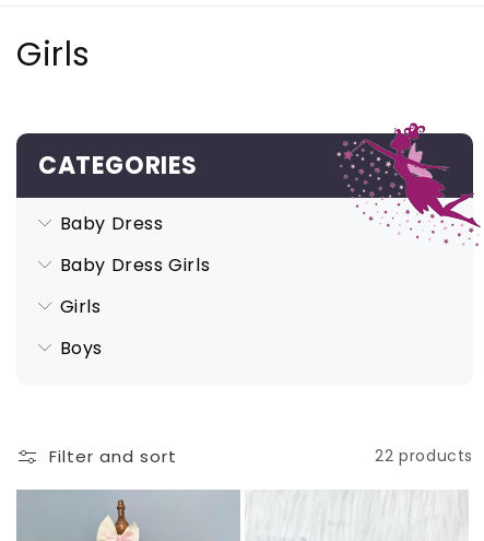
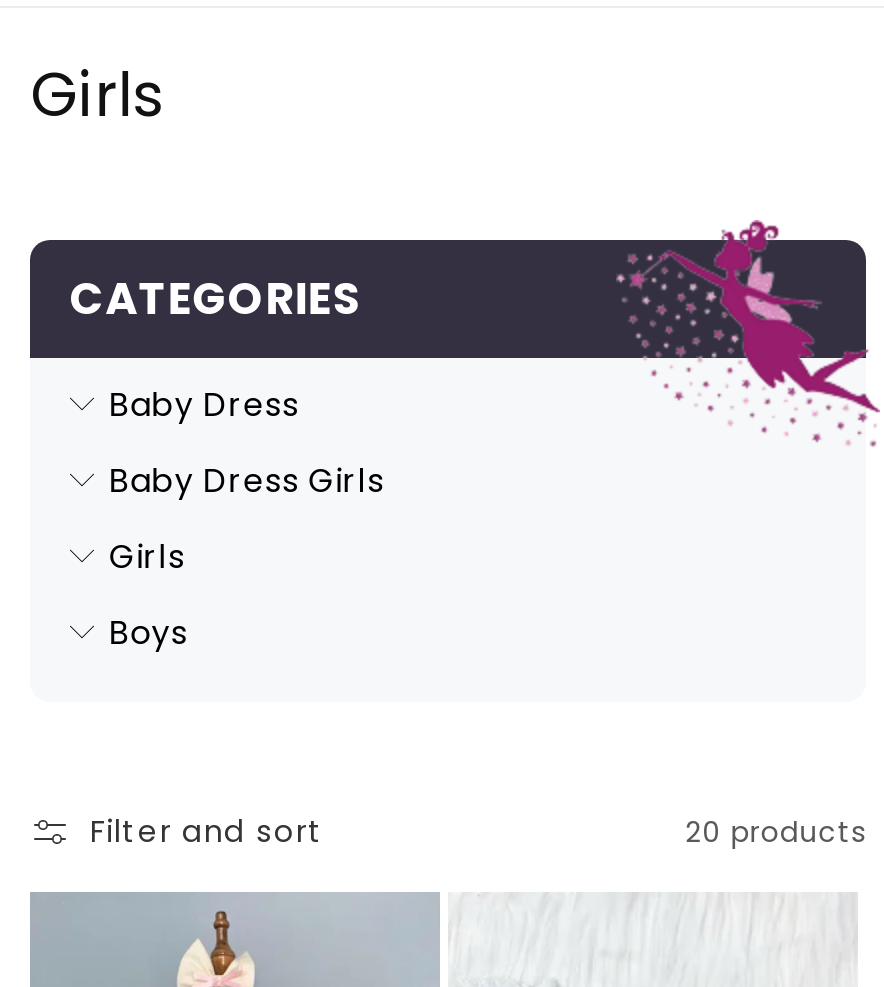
- 22 products
+ 20 products
